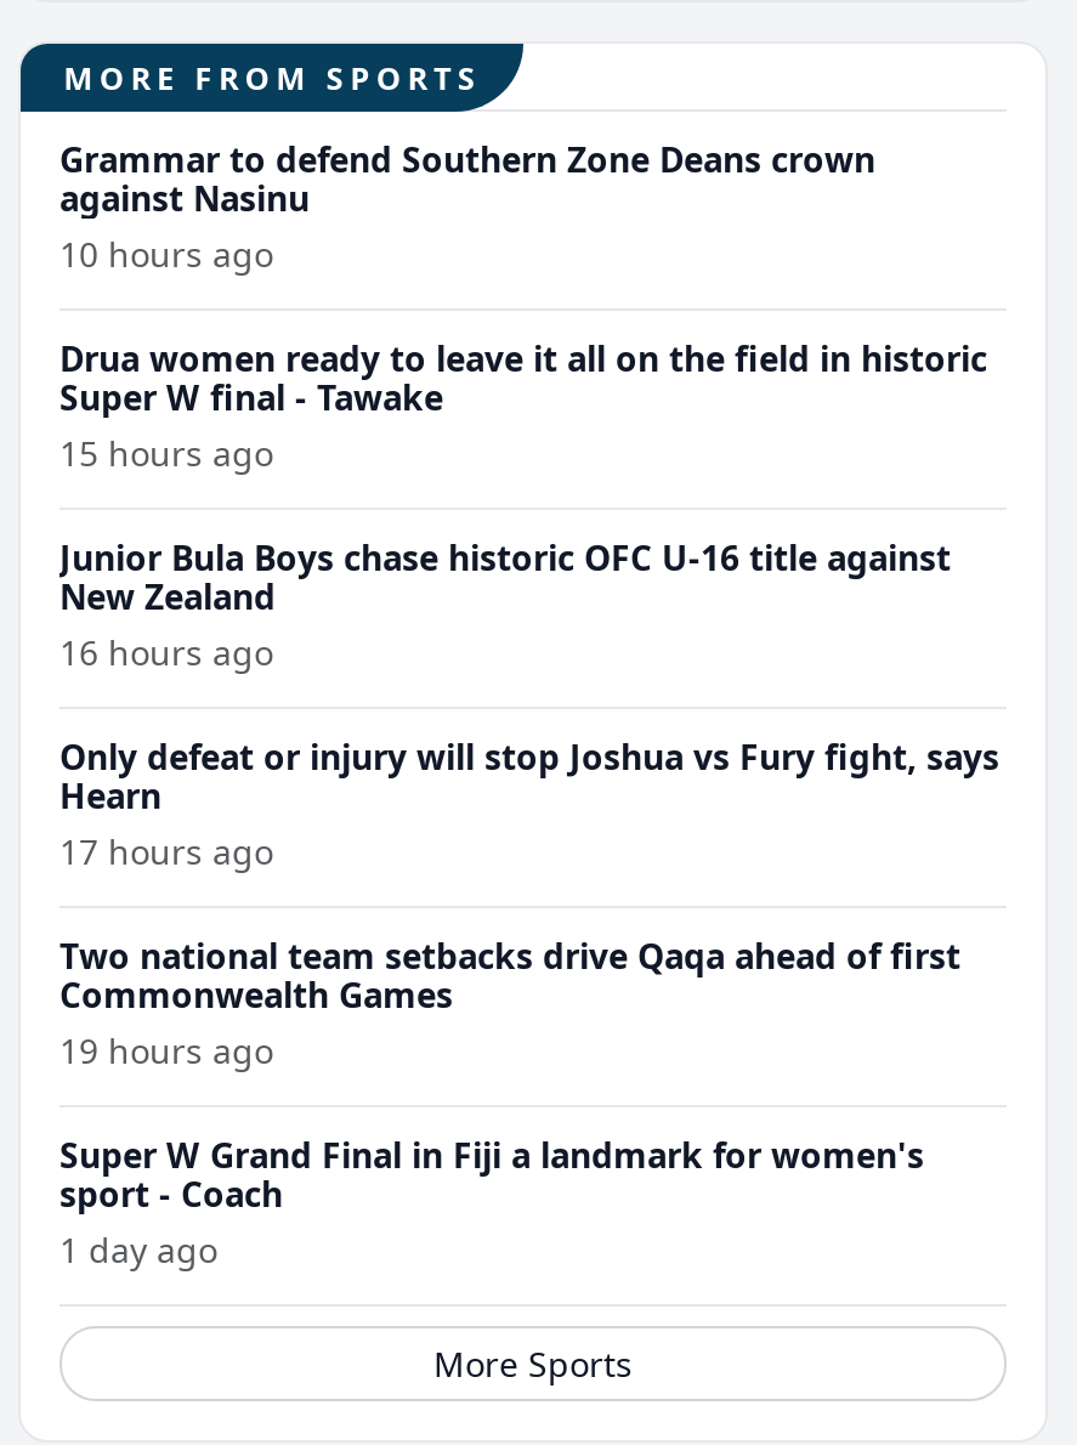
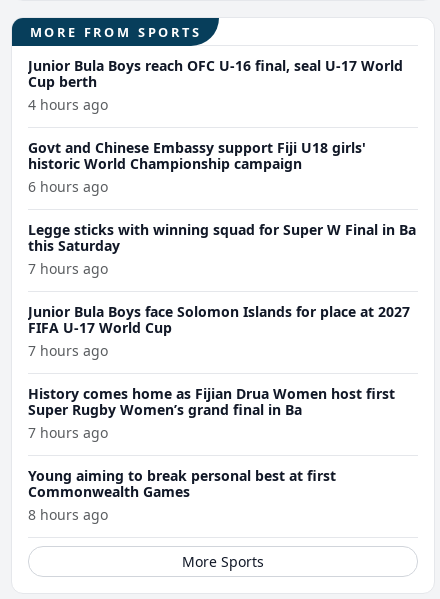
- Grammar to defend Southern Zone Deans crown
- against Nasinu
- 10 hours ago
- Drua women ready to leave it all on the field in historic
- Super W final - Tawake
- 15 hours ago
- Junior Bula Boys chase historic OFC U-16 title against
- New Zealand
- 16 hours ago
- Only defeat or injury will stop Joshua vs Fury fight, says
- Hearn
- 17 hours ago
- Two national team setbacks drive Qaqa ahead of first
+ Junior Bula Boys reach OFC U-16 final, seal U-17 World
+ Cup berth
+ 4 hours ago
+ Govt and Chinese Embassy support Fiji U18 girls'
+ historic World Championship campaign
+ 6 hours ago
+ Legge sticks with winning squad for Super W Final in Ba
+ this Saturday
+ 7 hours ago
+ Junior Bula Boys face Solomon Islands for place at 2027
+ FIFA U-17 World Cup
+ 7 hours ago
+ History comes home as Fijian Drua Women host first
+ Super Rugby Women’s grand final in Ba
+ 7 hours ago
+ Young aiming to break personal best at first

moved down: Commonwealth Games

- 19 hours ago
- Super W Grand Final in Fiji a landmark for women's
- sport - Coach
- 1 day ago
+ 8 hours ago
